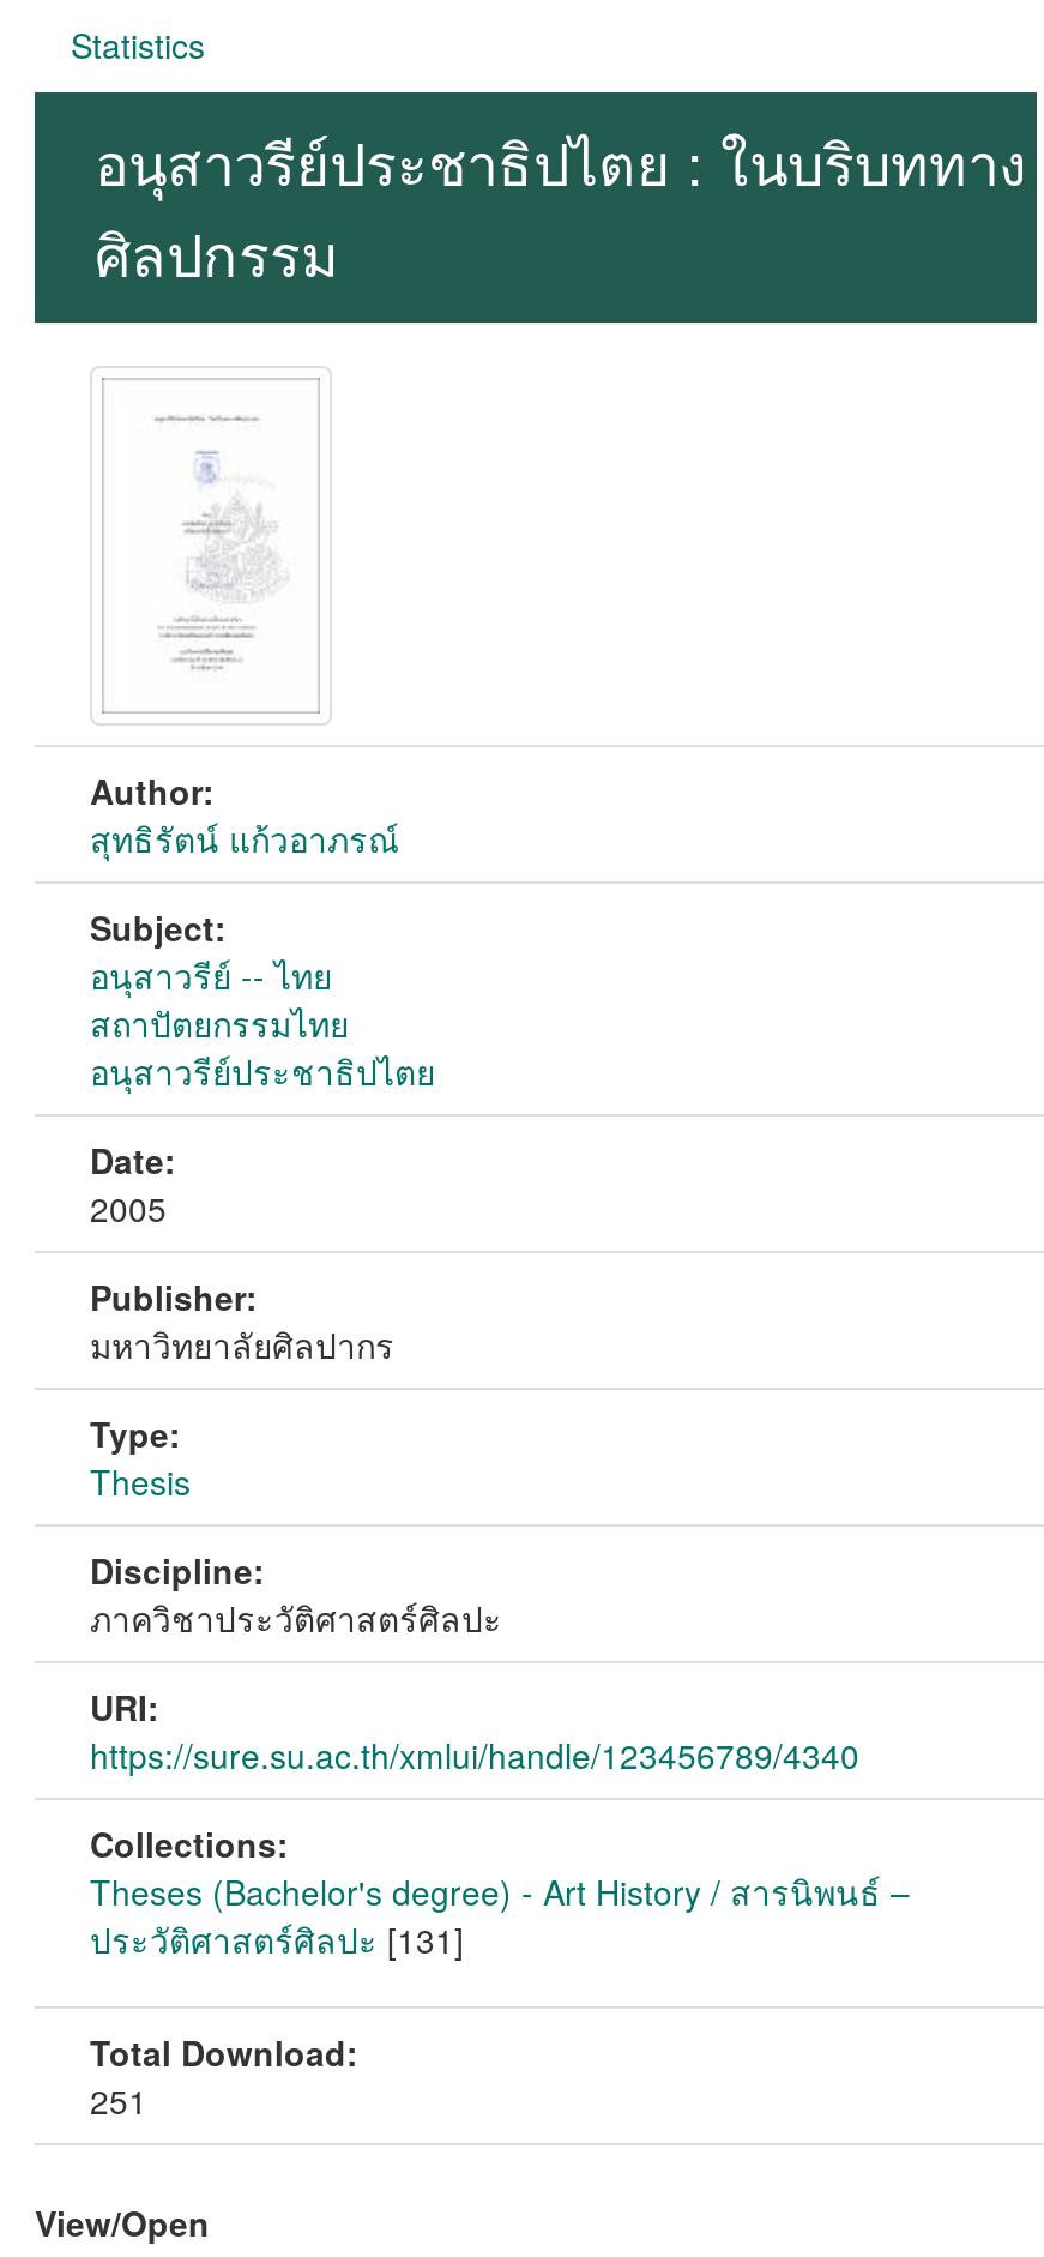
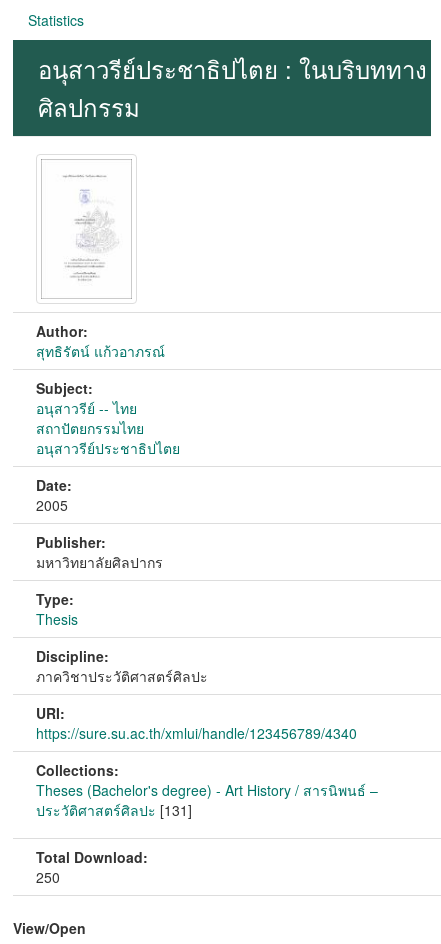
- 251
+ 250
